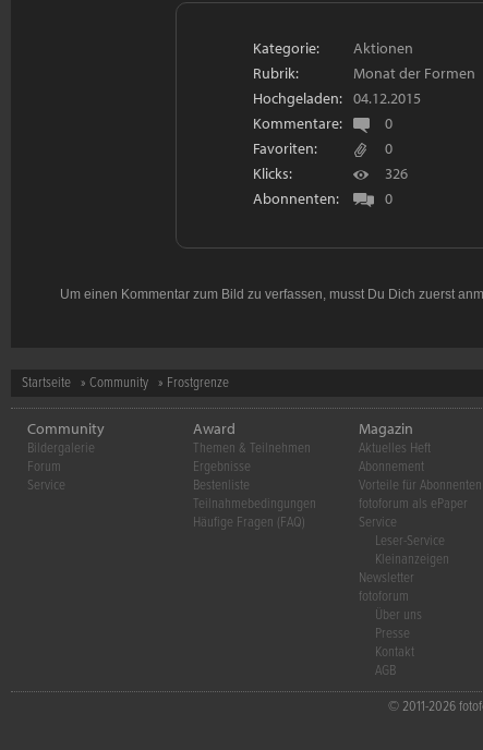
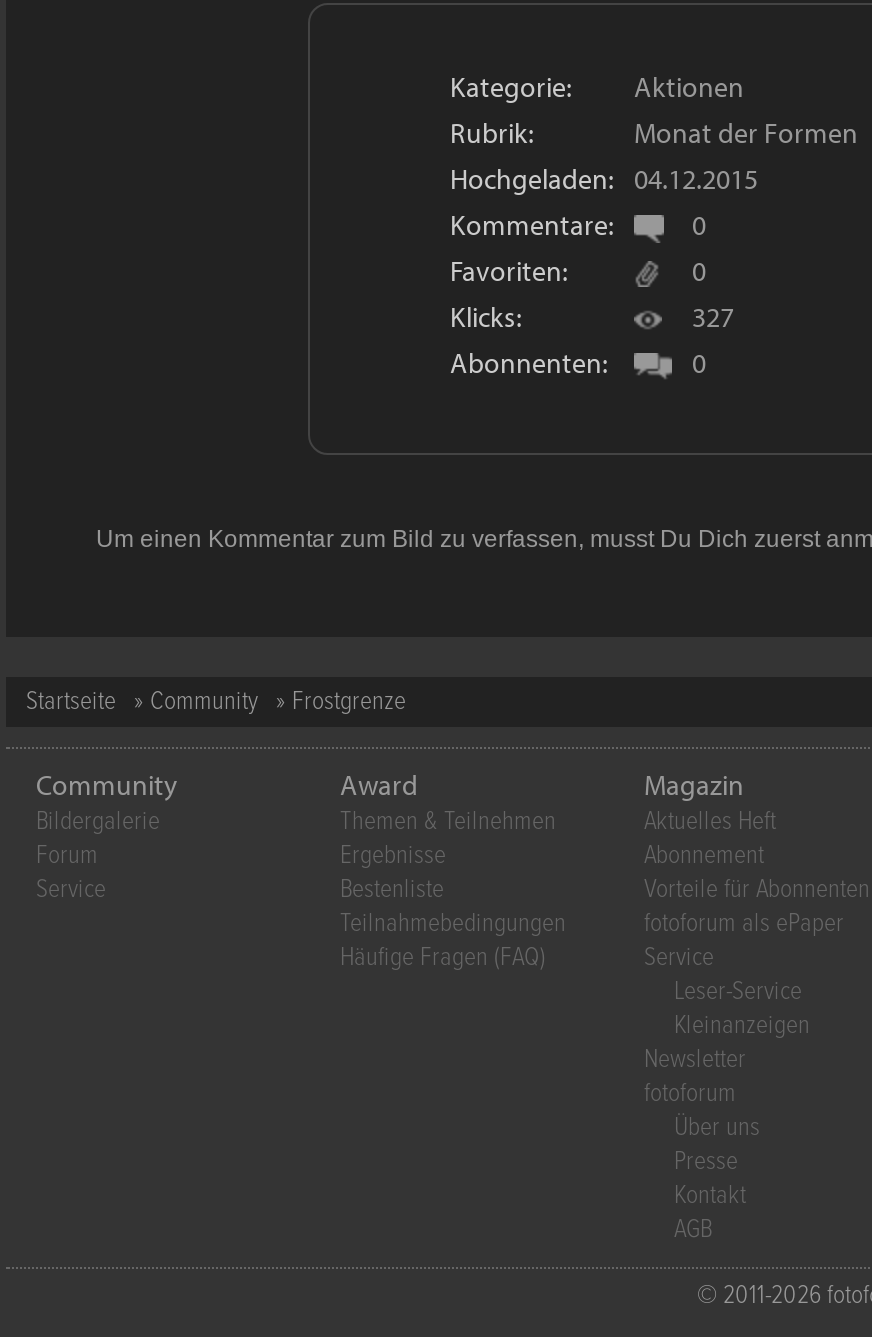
- 326
+ 327
